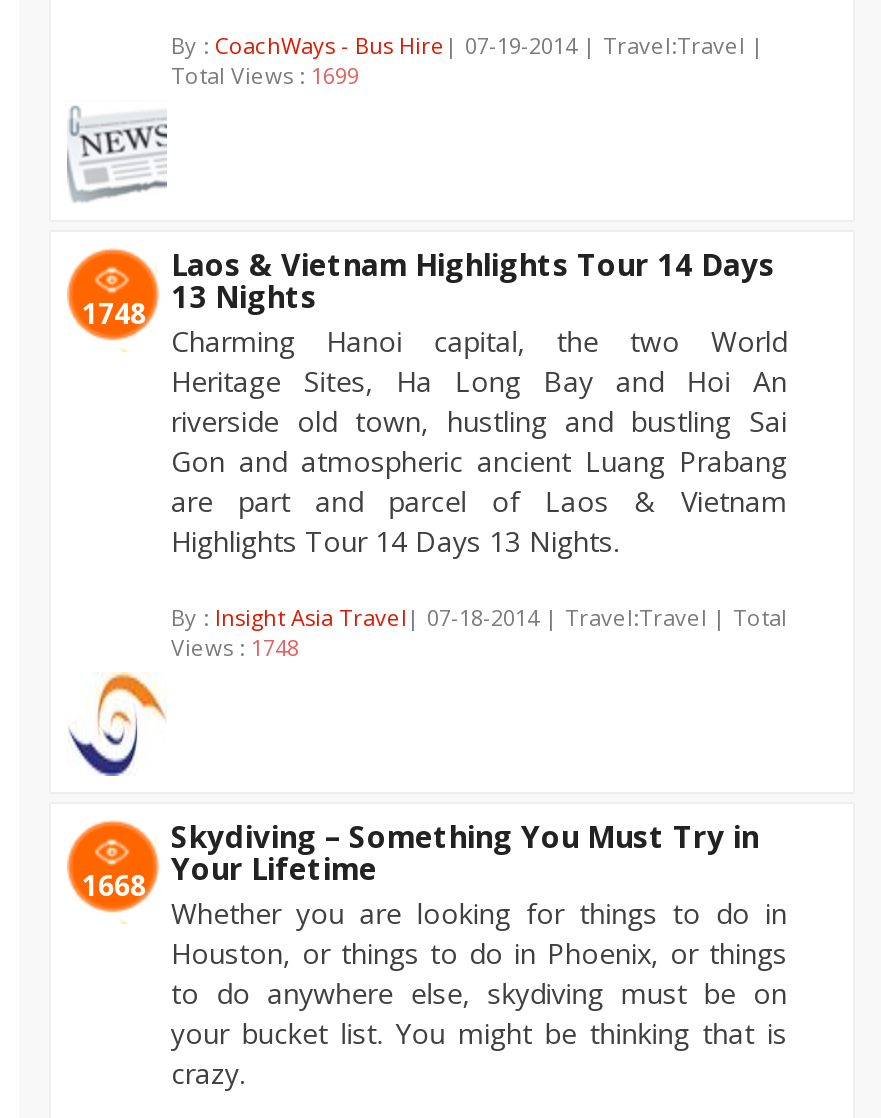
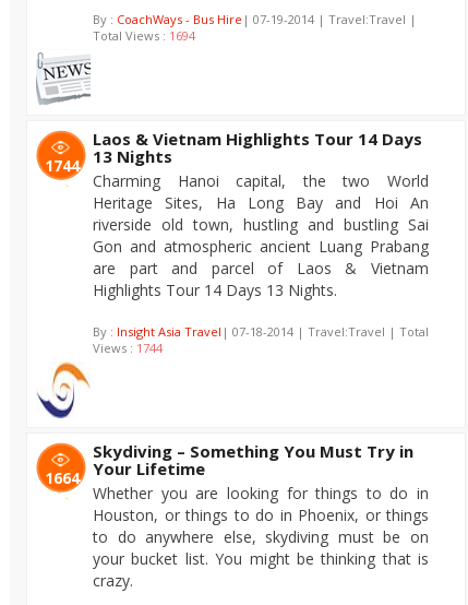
- Total Views : 1699
+ Total Views : 1694

- 1748 13 Nights
+ 1744 13 Nights

- Views : 1748
+ Views : 1744

- 1668 Your Lifetime
+ 1664 Your Lifetime
